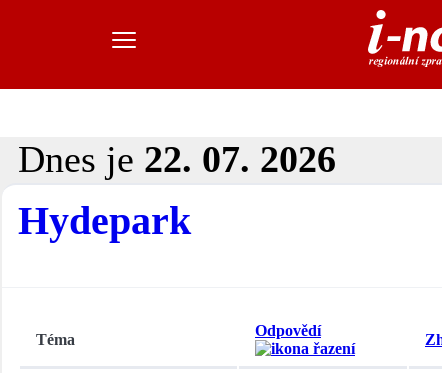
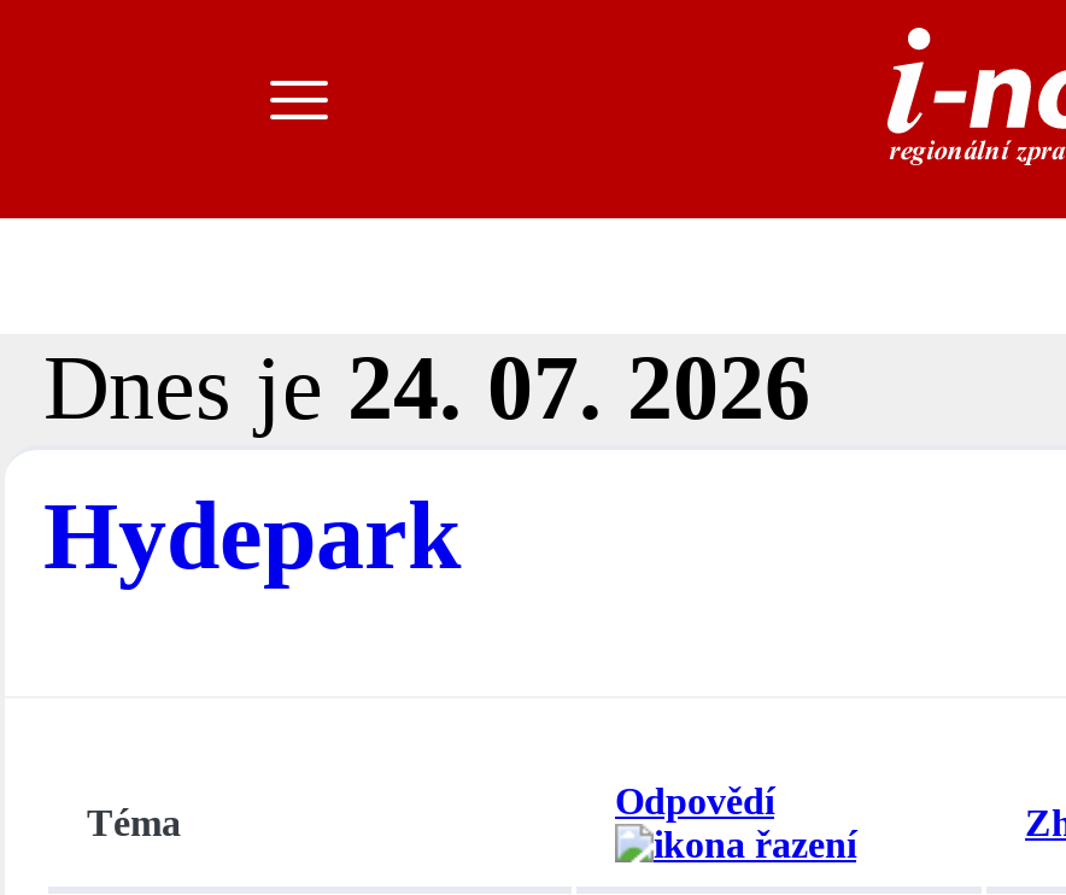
- Dnes je 22. 07. 2026
+ Dnes je 24. 07. 2026
